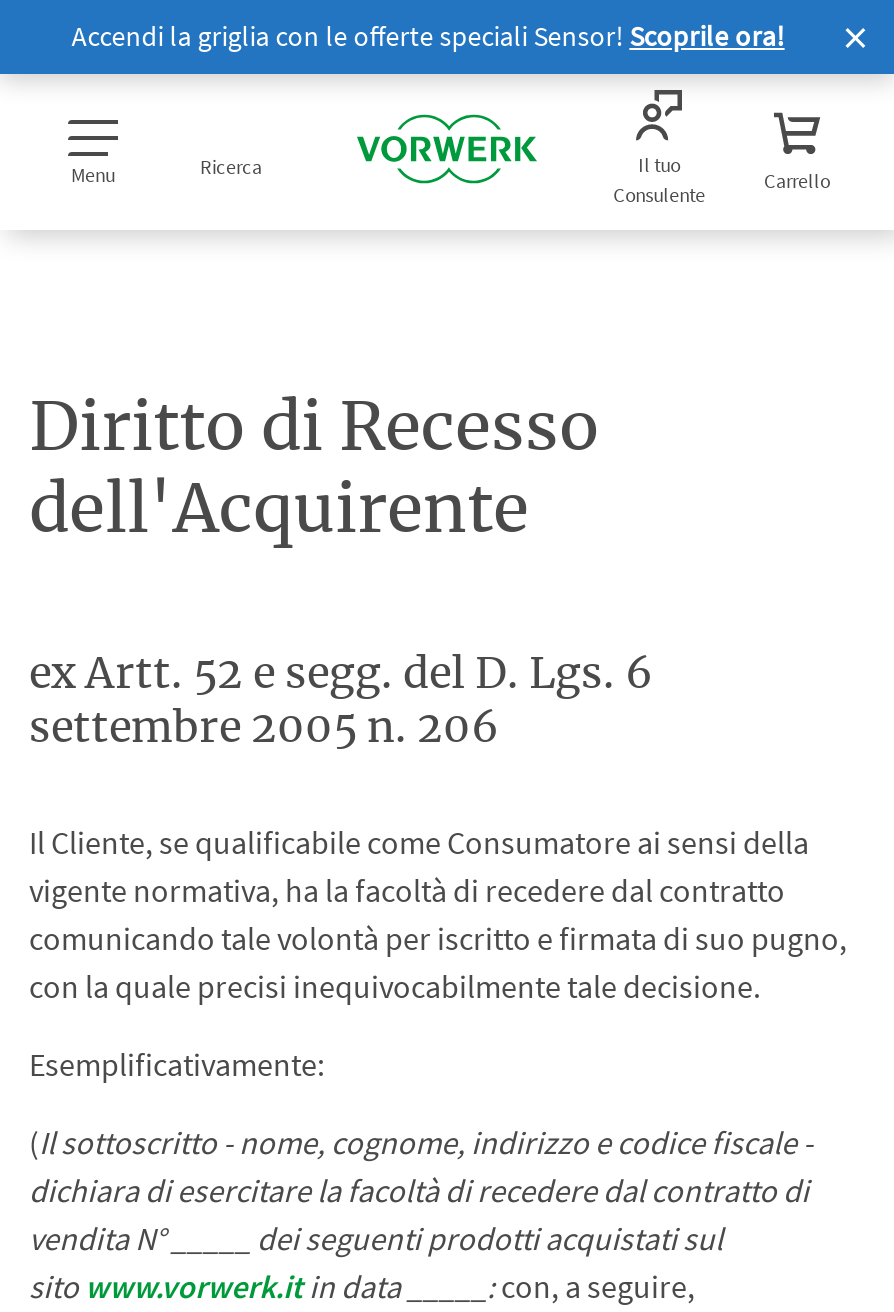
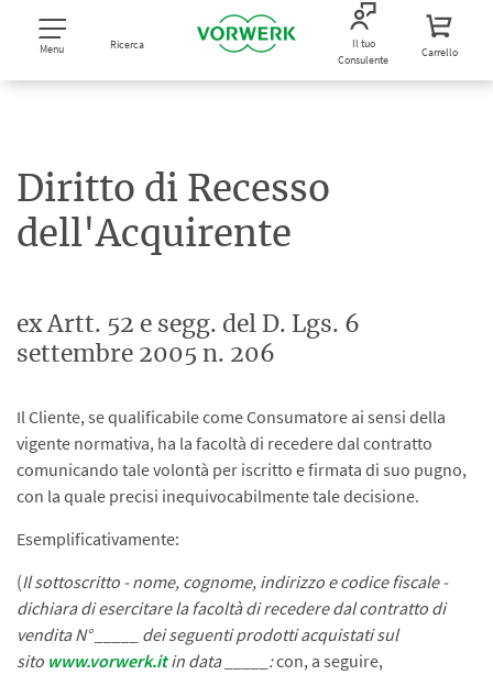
- Accendi la griglia con le offerte speciali Sensor! Scoprile ora!
